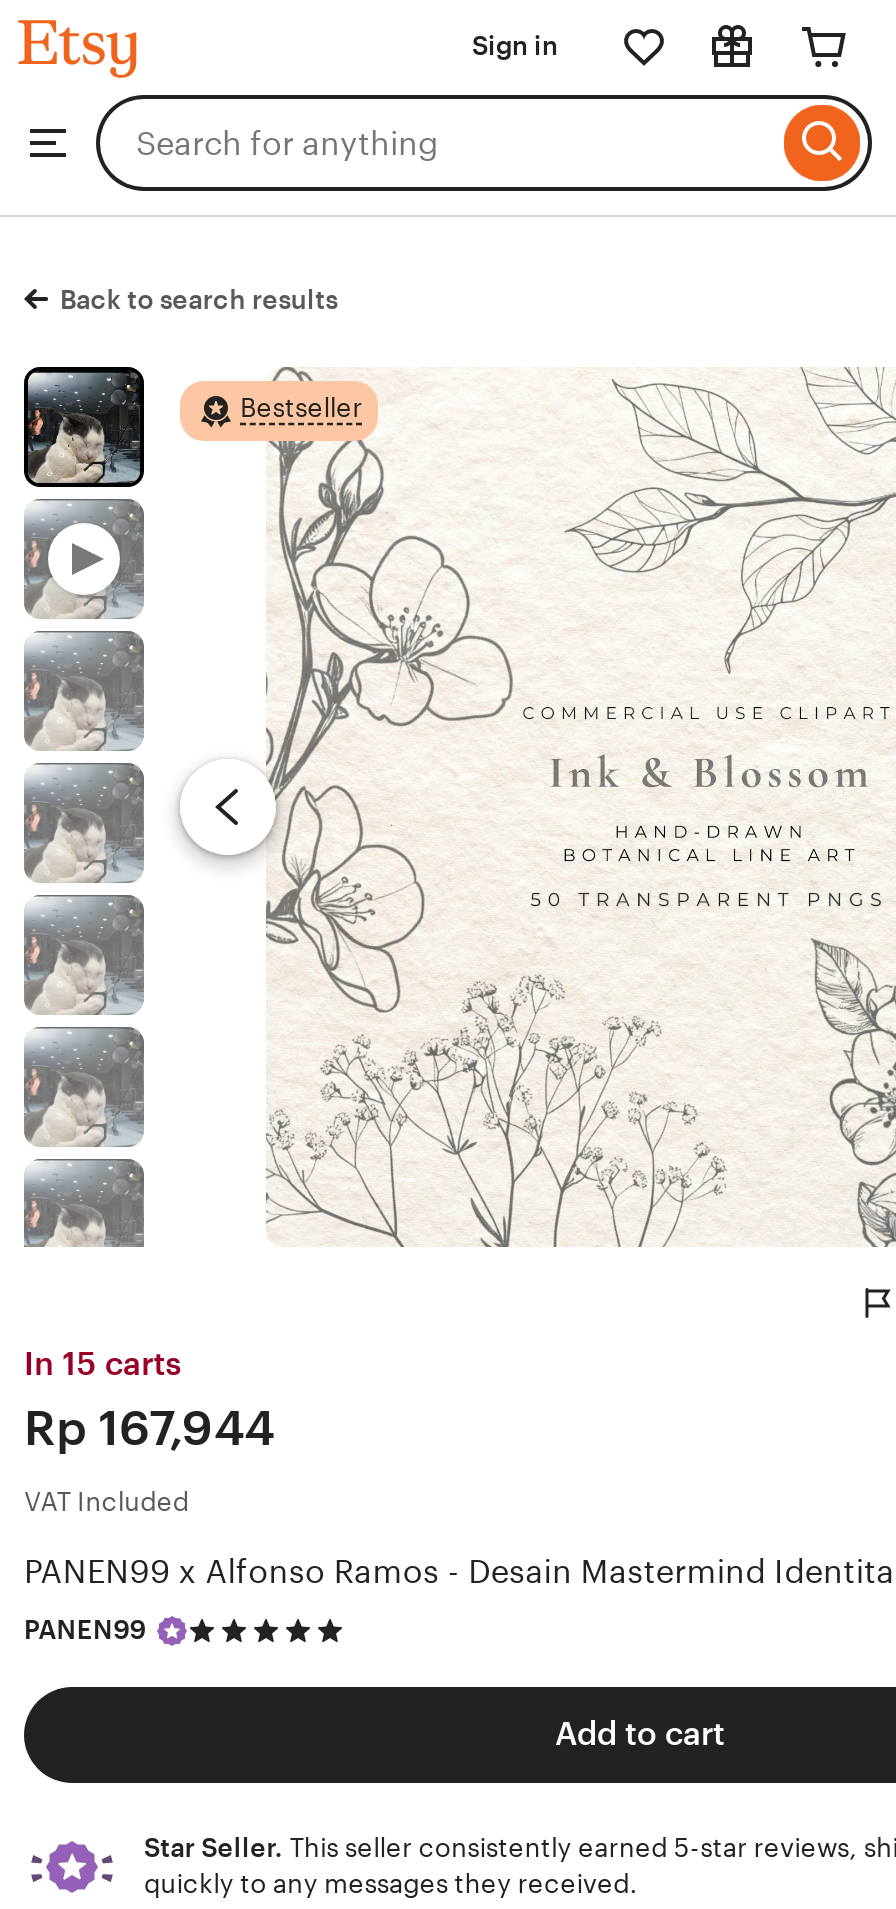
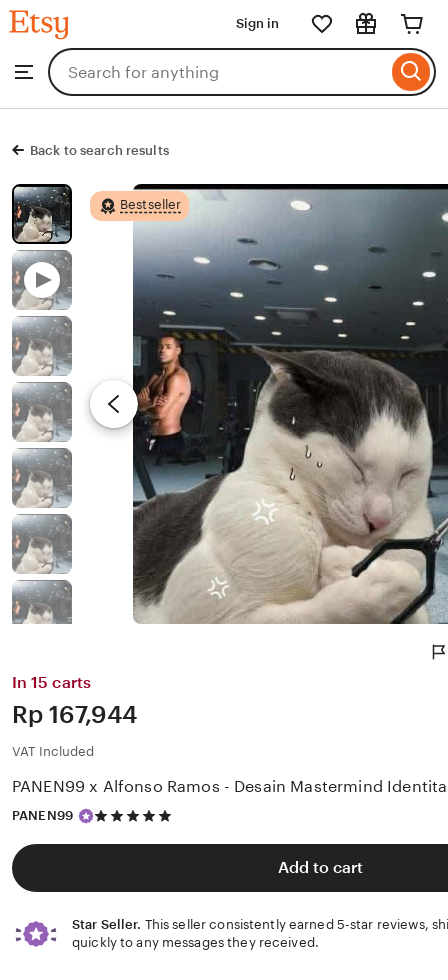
- [image]
+ [image]
